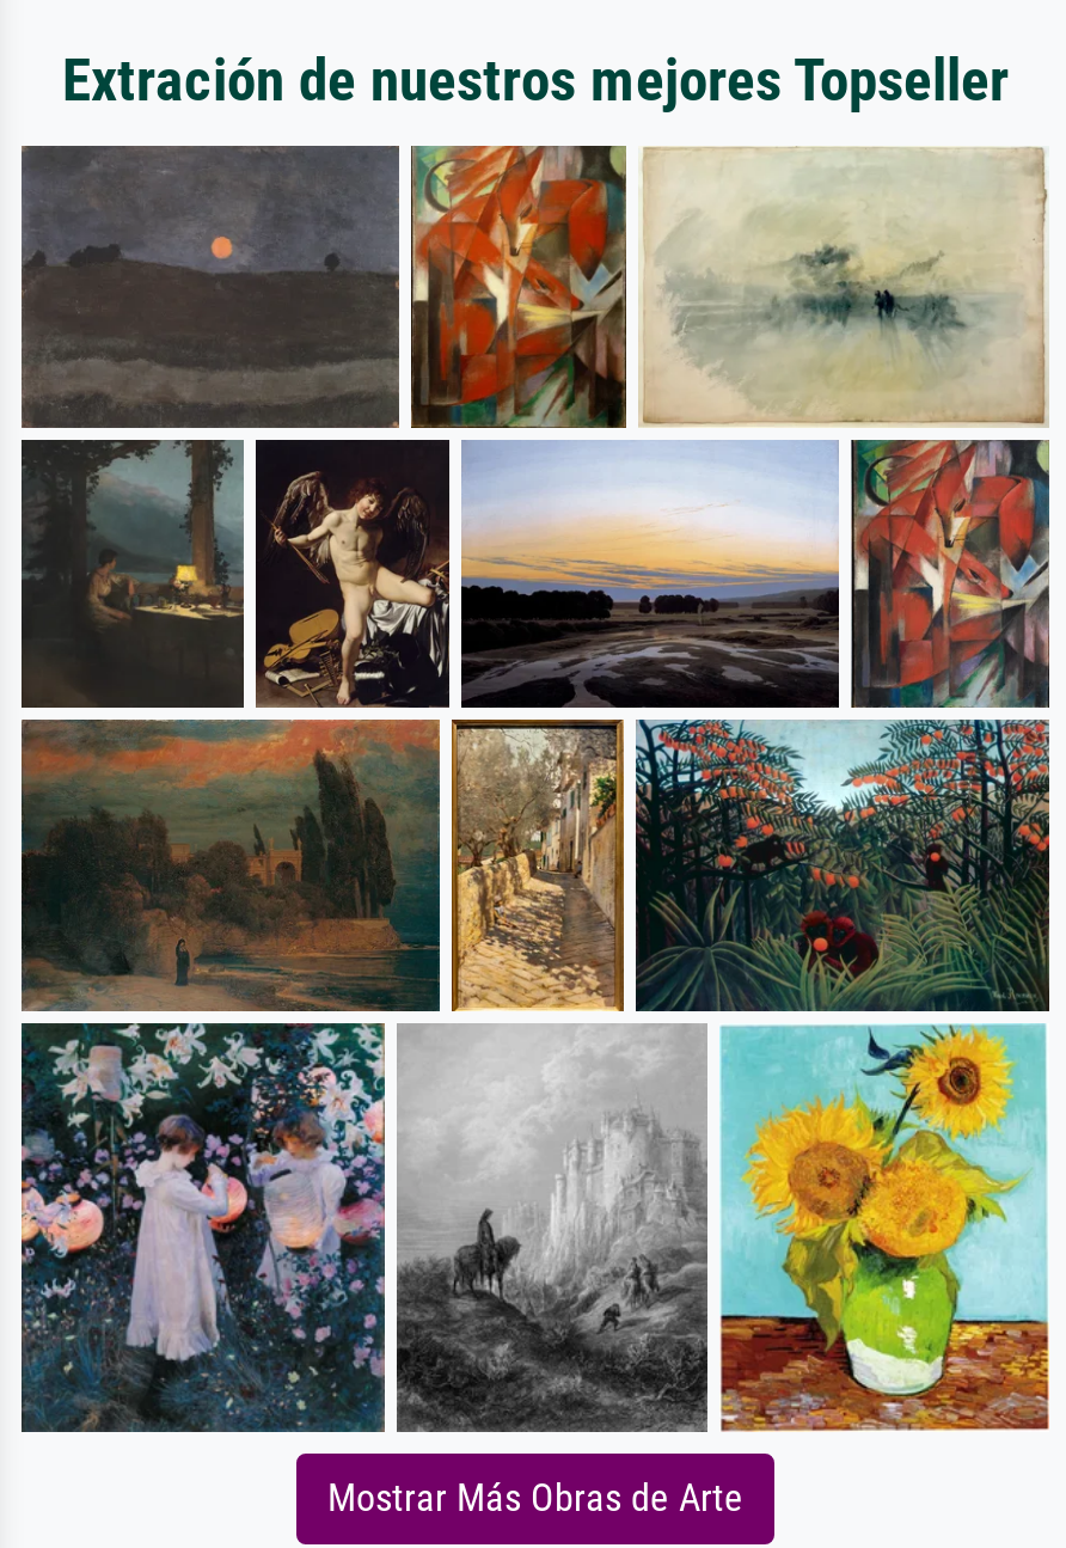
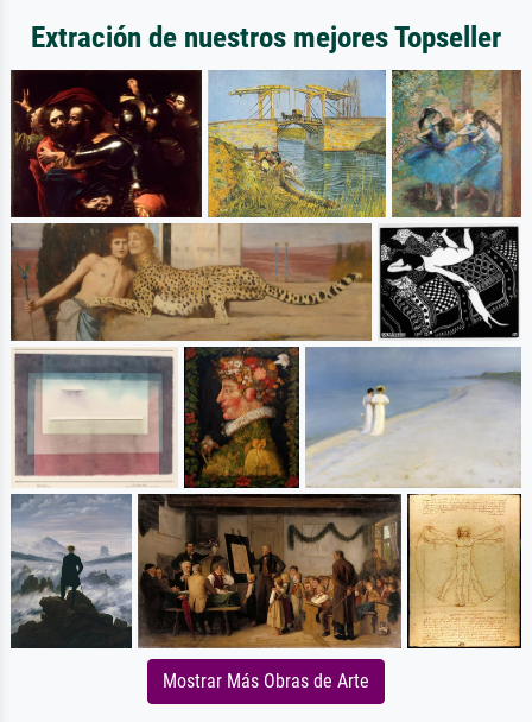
- [image]
+ [image]
